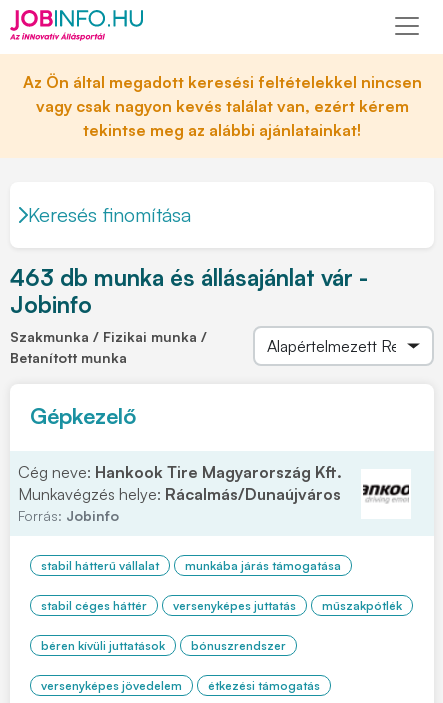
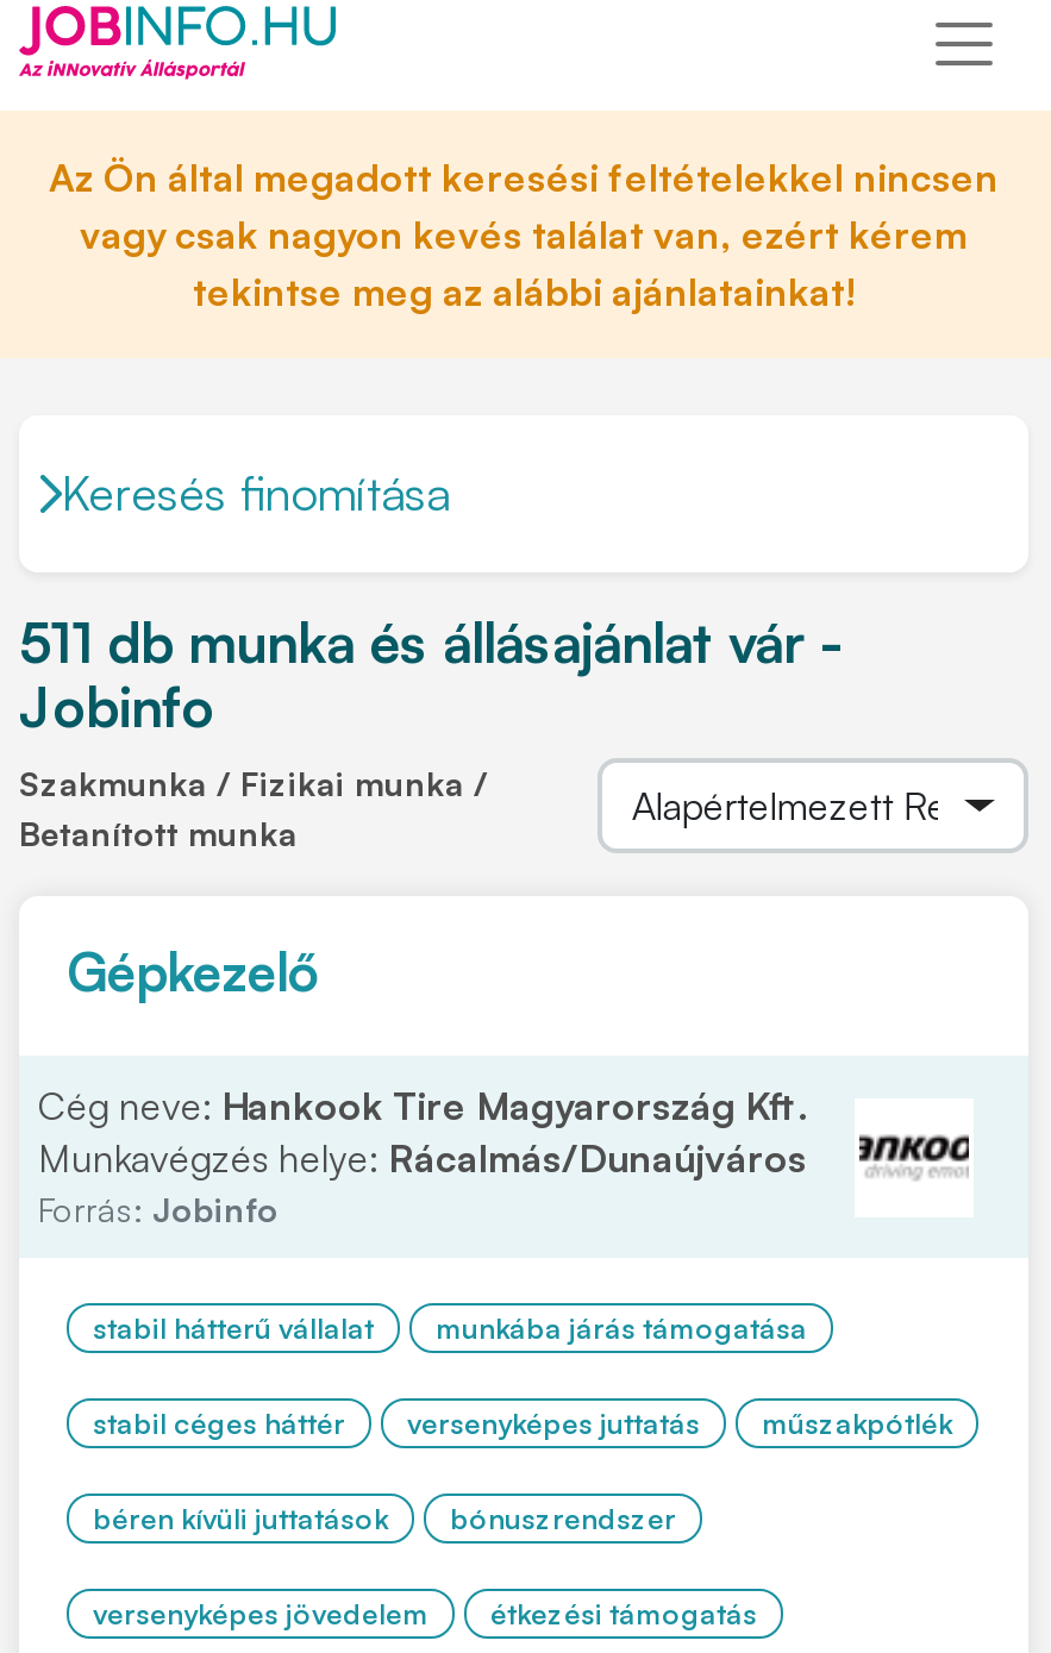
- 463 db munka és állásajánlat vár -
+ 511 db munka és állásajánlat vár -
